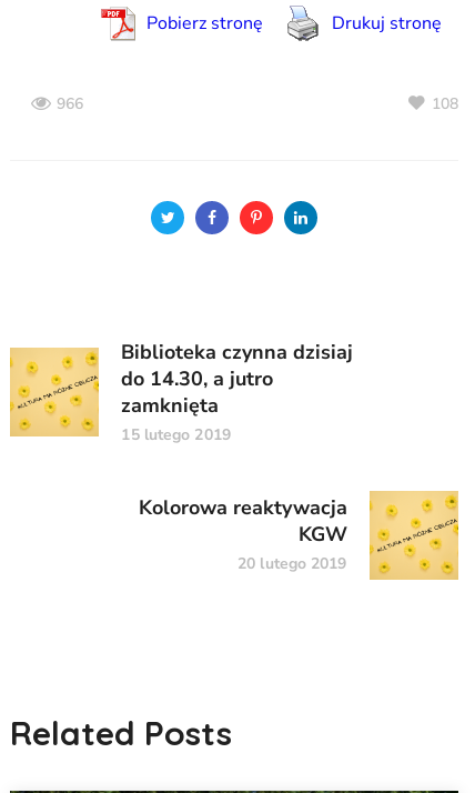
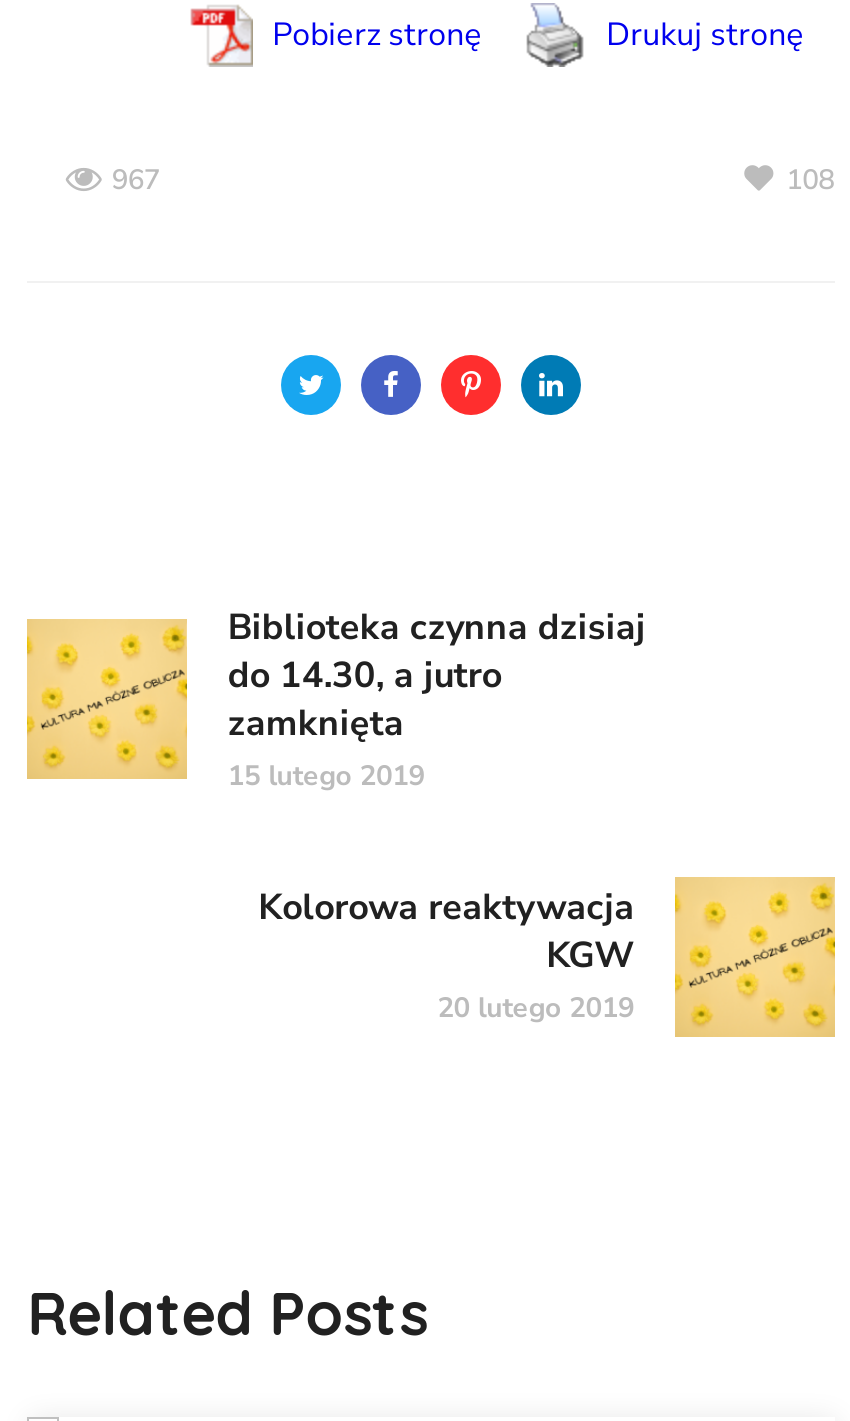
- 966
+ 967
